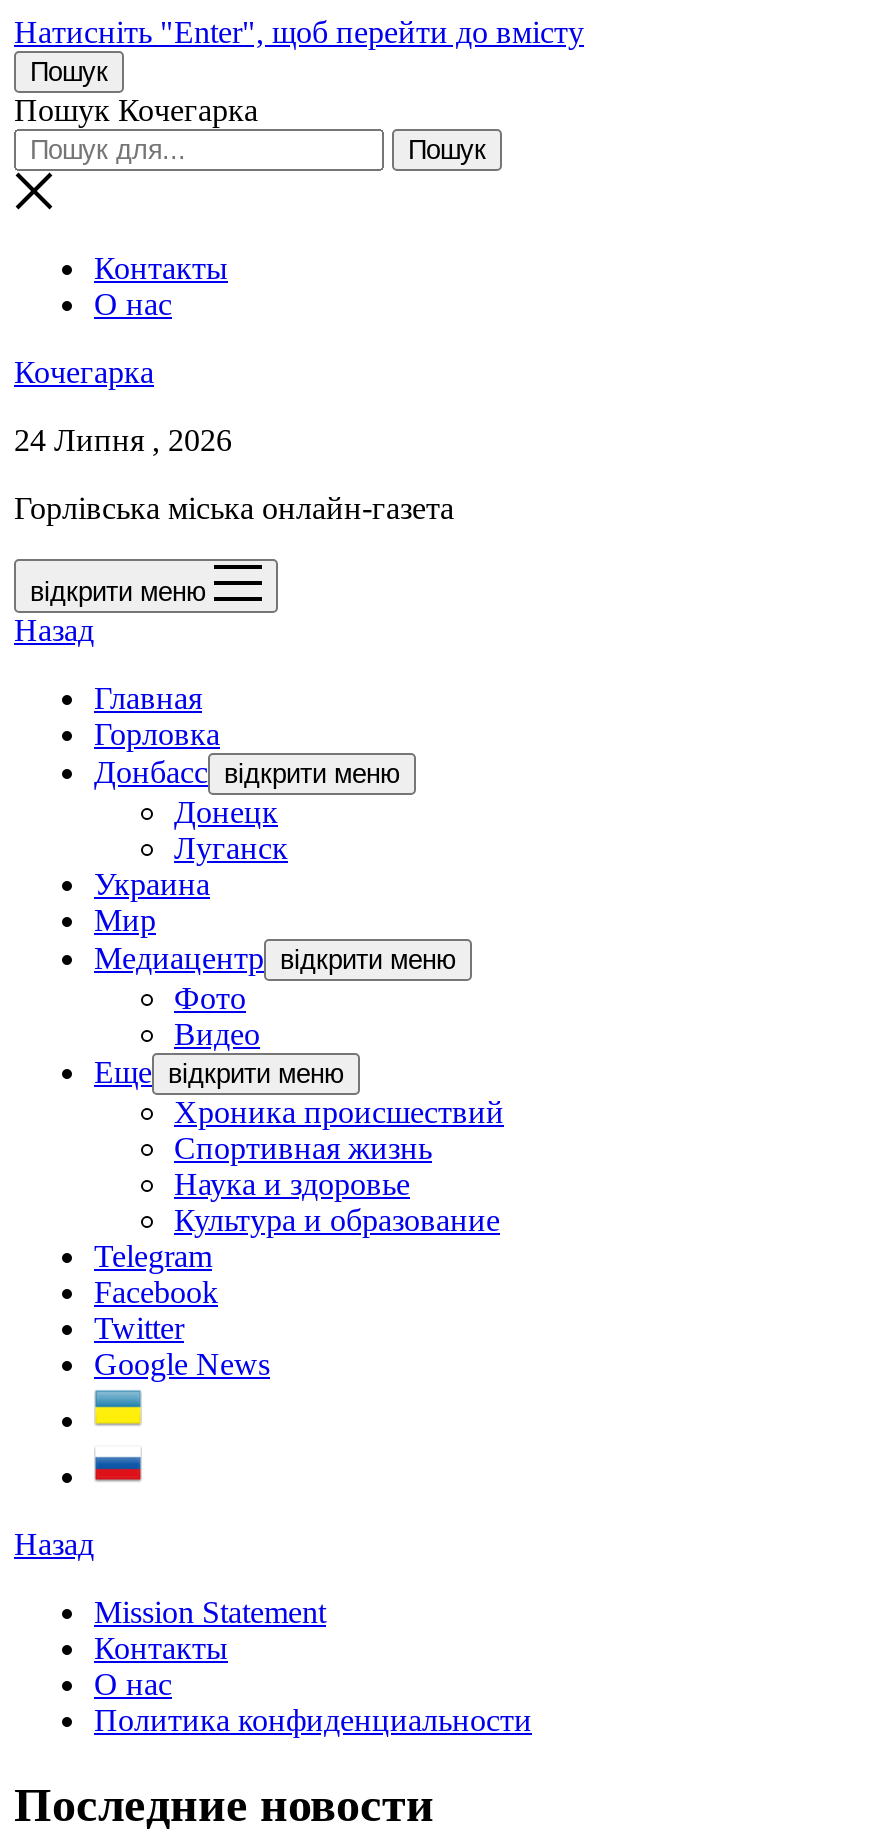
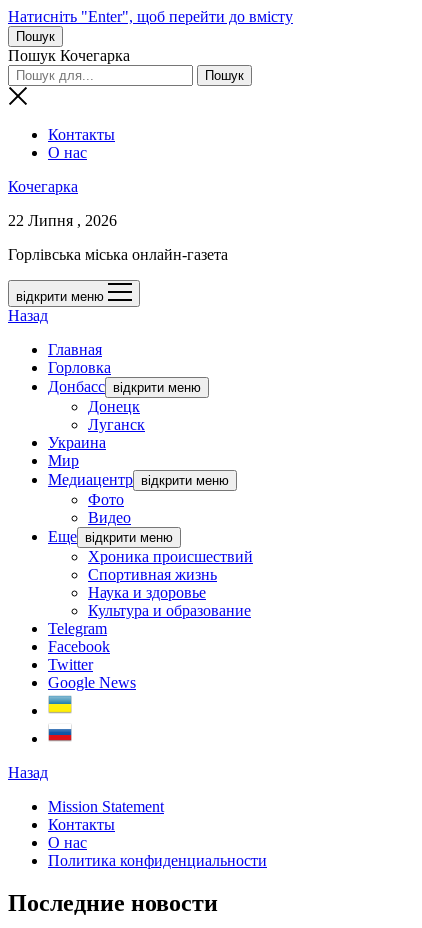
- 24 Липня , 2026
+ 22 Липня , 2026
